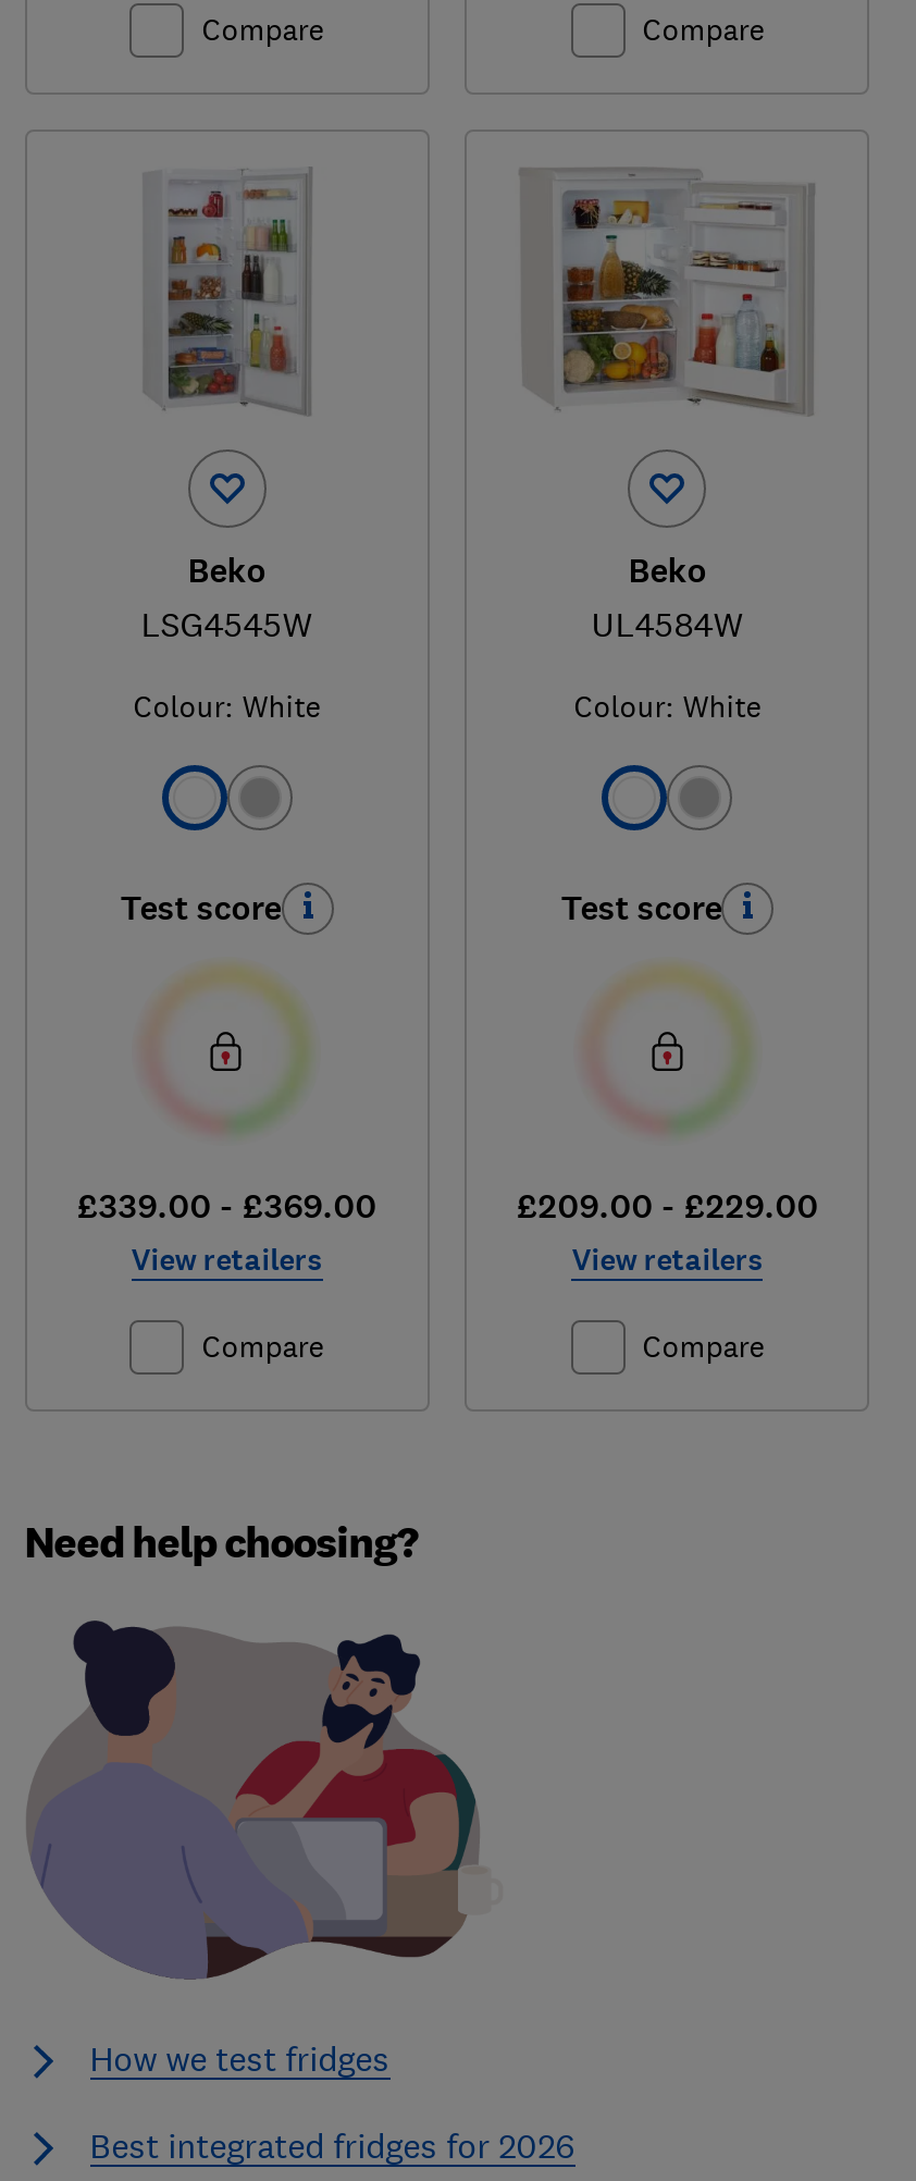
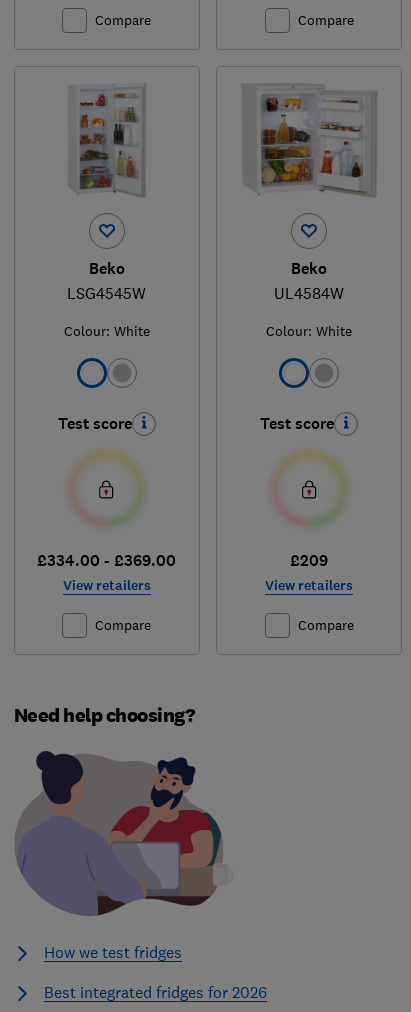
- £339.00 - £369.00
+ £334.00 - £369.00

- £209.00 - £229.00
+ £209
